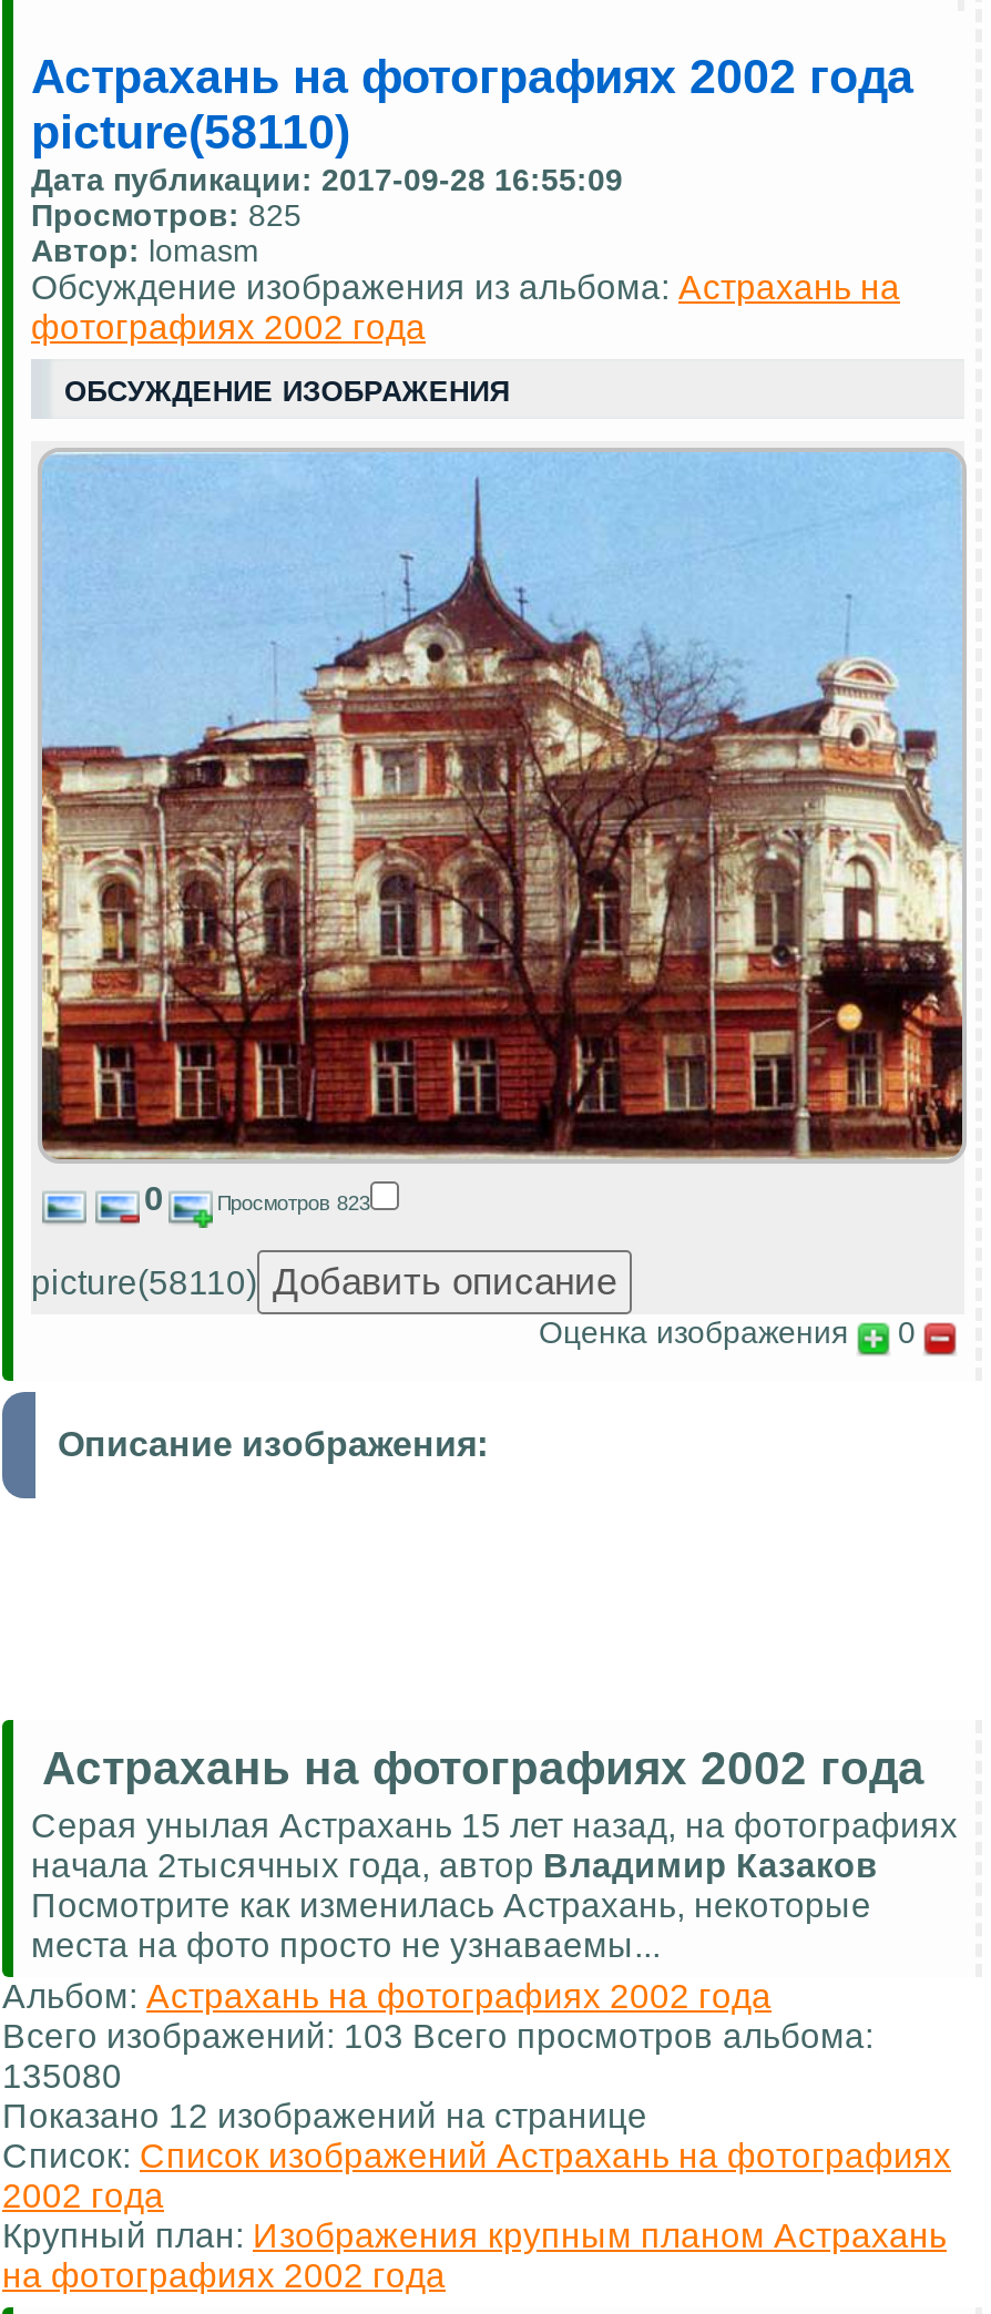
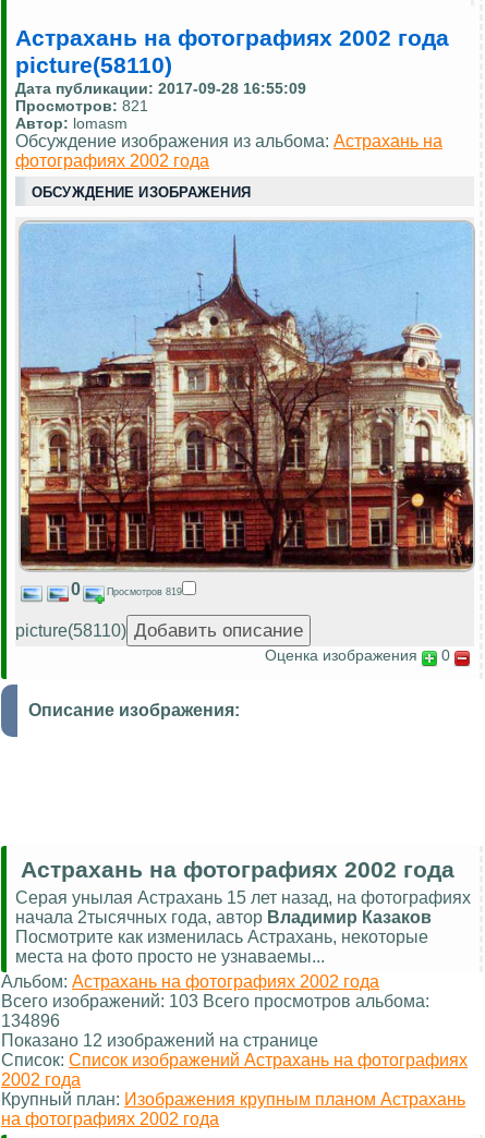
- Просмотров: 825
+ Просмотров: 821

- Просмотров 823
+ Просмотров 819

- 135080
+ 134896
